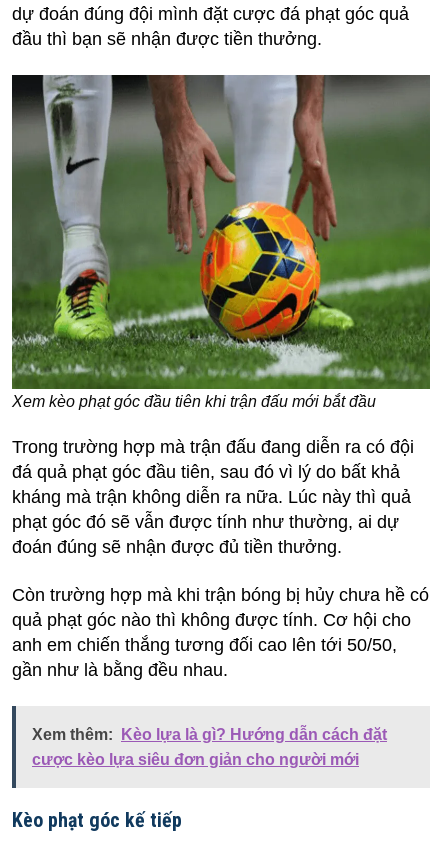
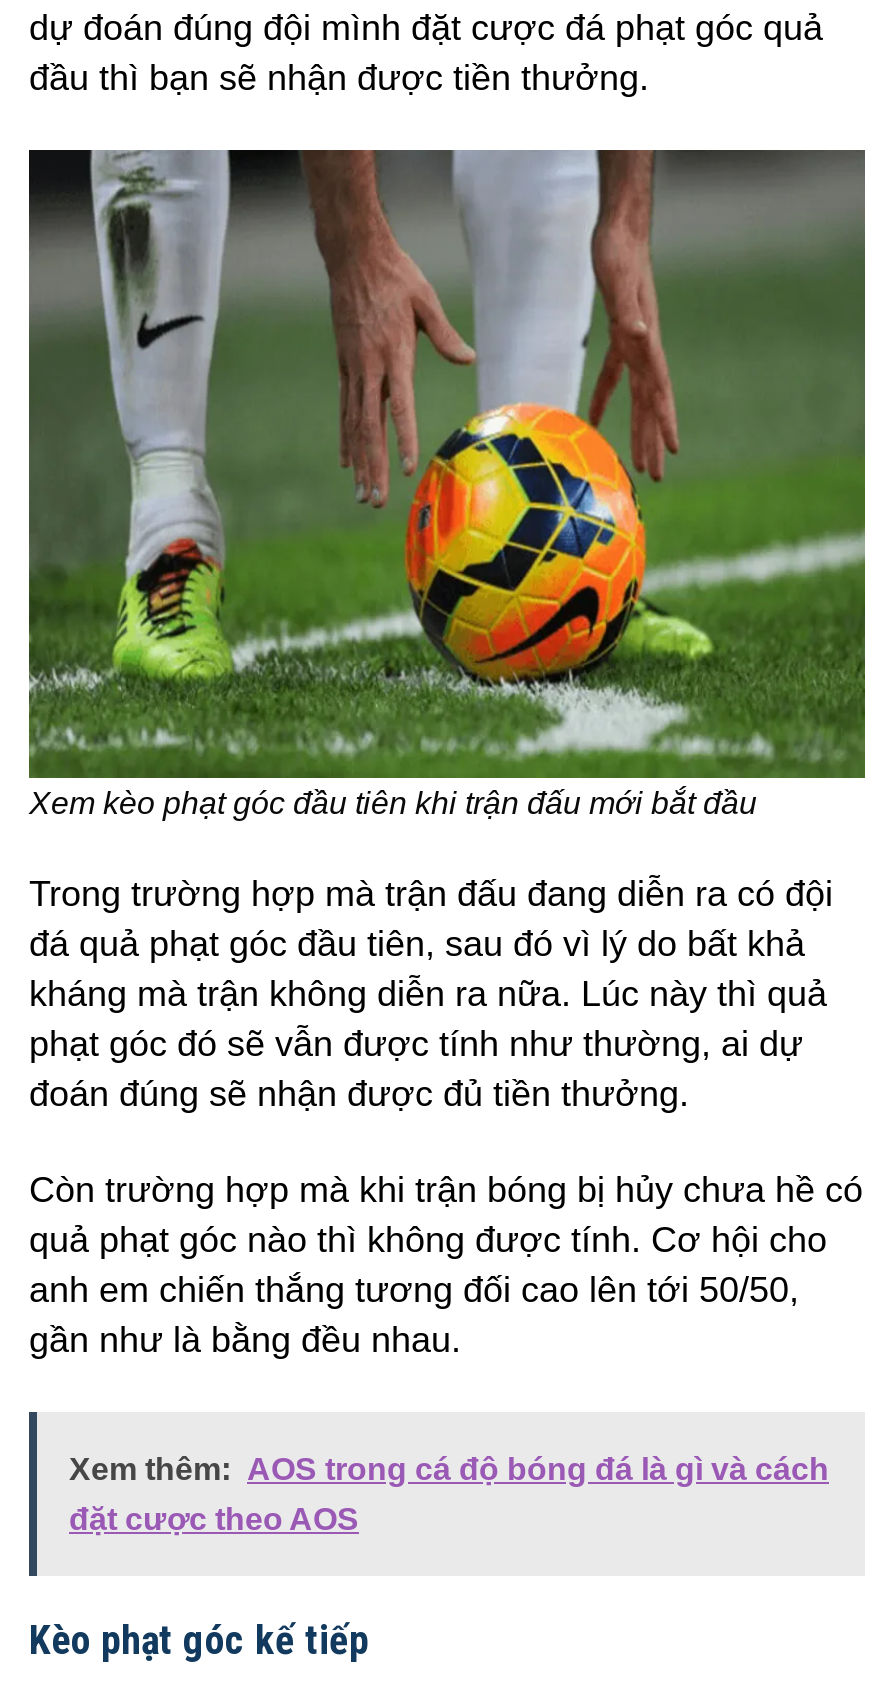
- Xem thêm: Kèo lựa là gì? Hướng dẫn cách đặt
+ Xem thêm: AOS trong cá độ bóng đá là gì và cách

- cược kèo lựa siêu đơn giản cho người mới
+ đặt cược theo AOS
